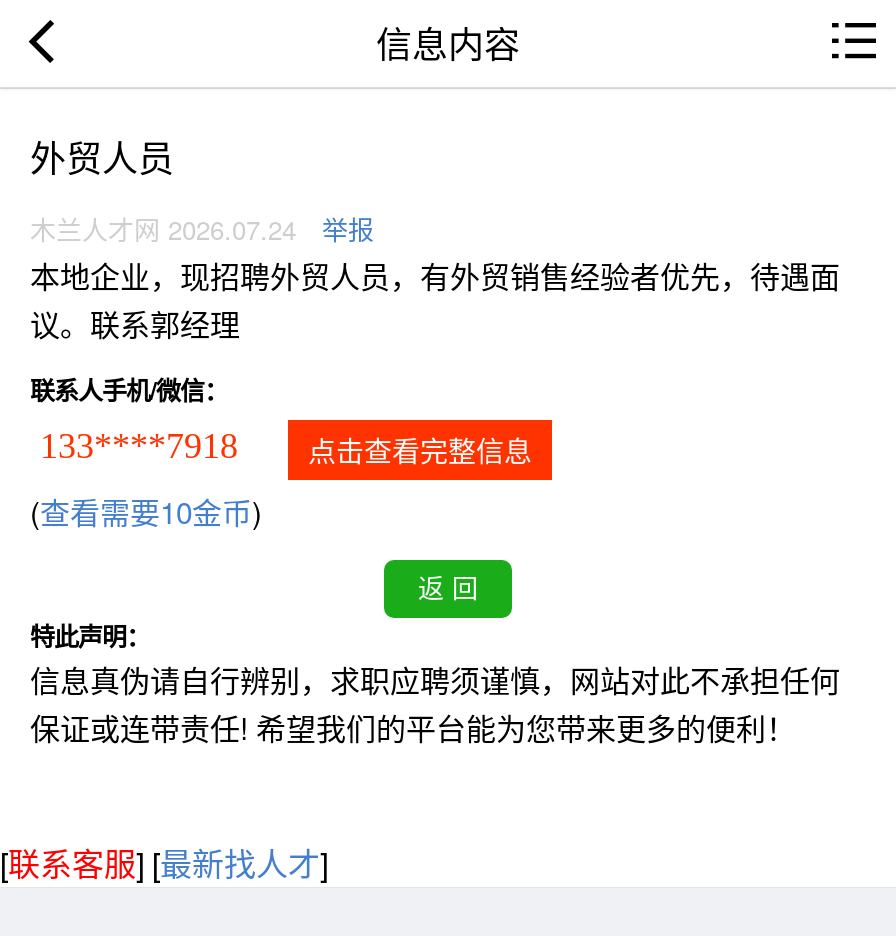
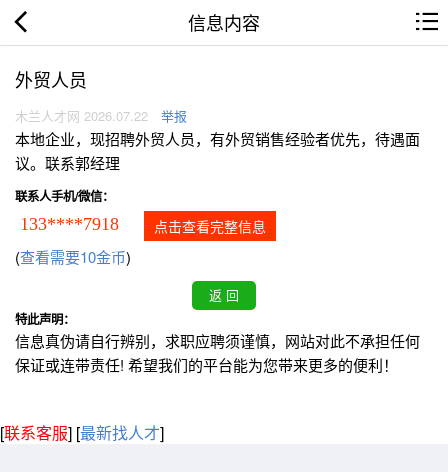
- 木兰人才网 2026.07.24 举报
+ 木兰人才网 2026.07.22 举报
